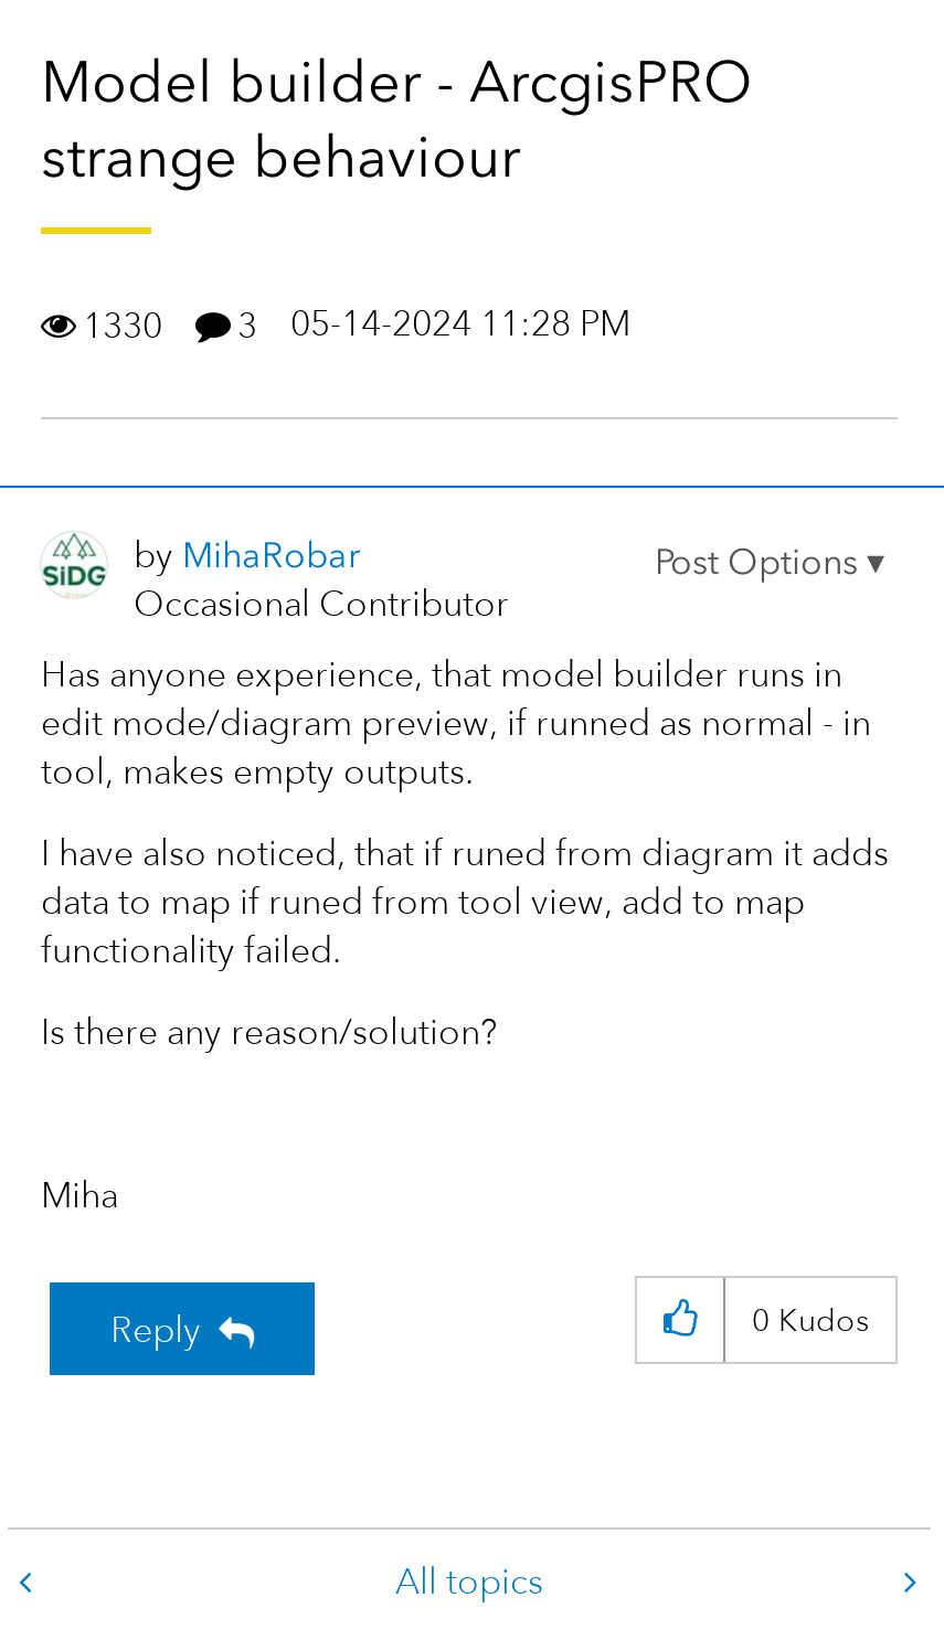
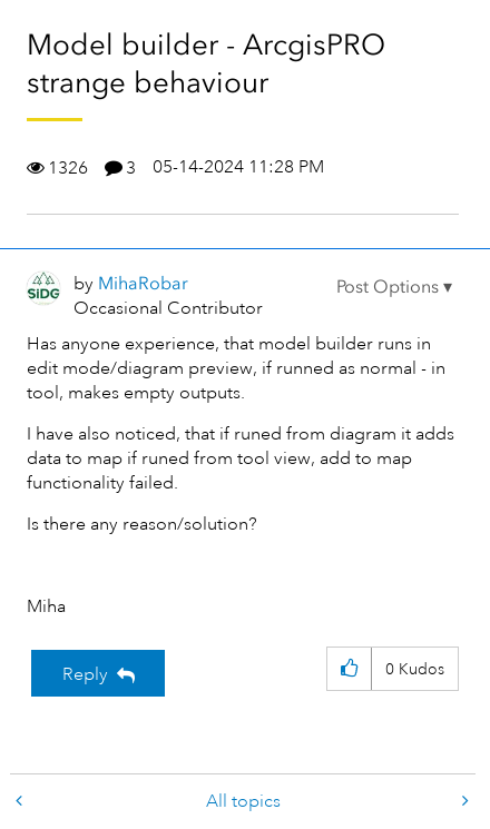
- 1330 3 05-14-2024 11:28 PM
+ 1326 3 05-14-2024 11:28 PM
